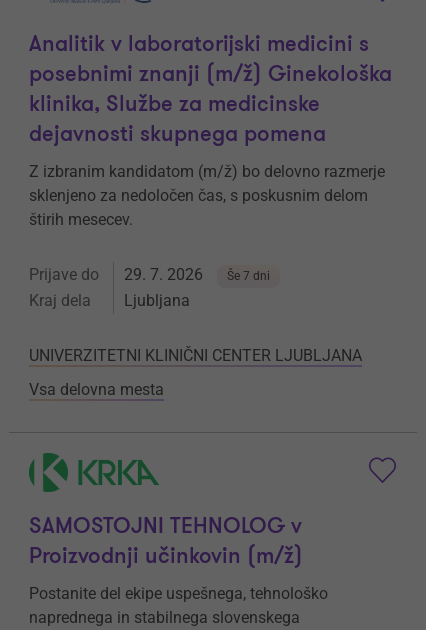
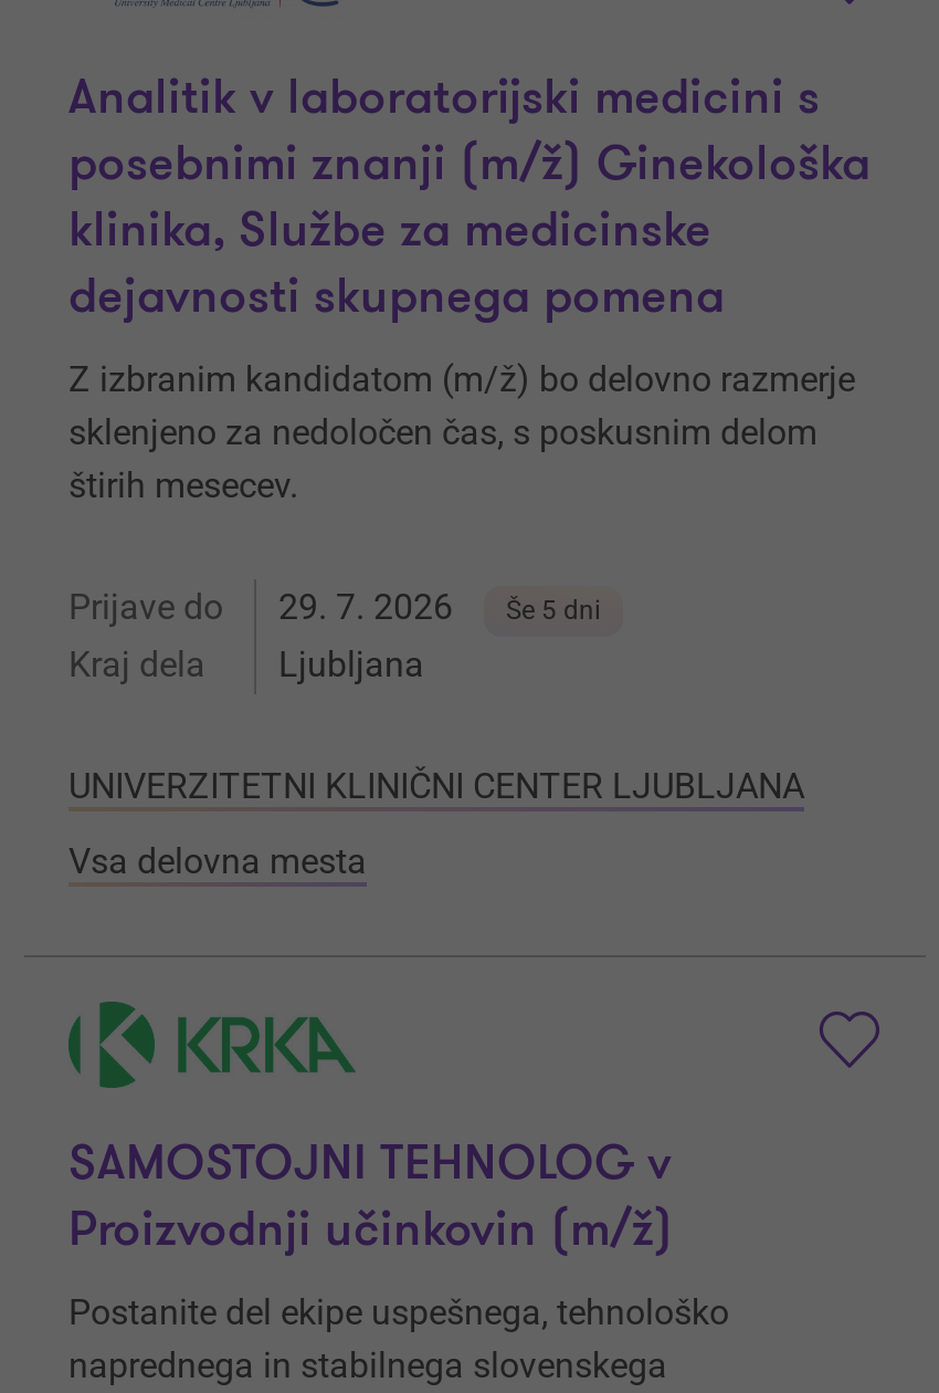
- Prijave do 29. 7. 2026 Še 7 dni
+ Prijave do 29. 7. 2026 Še 5 dni
